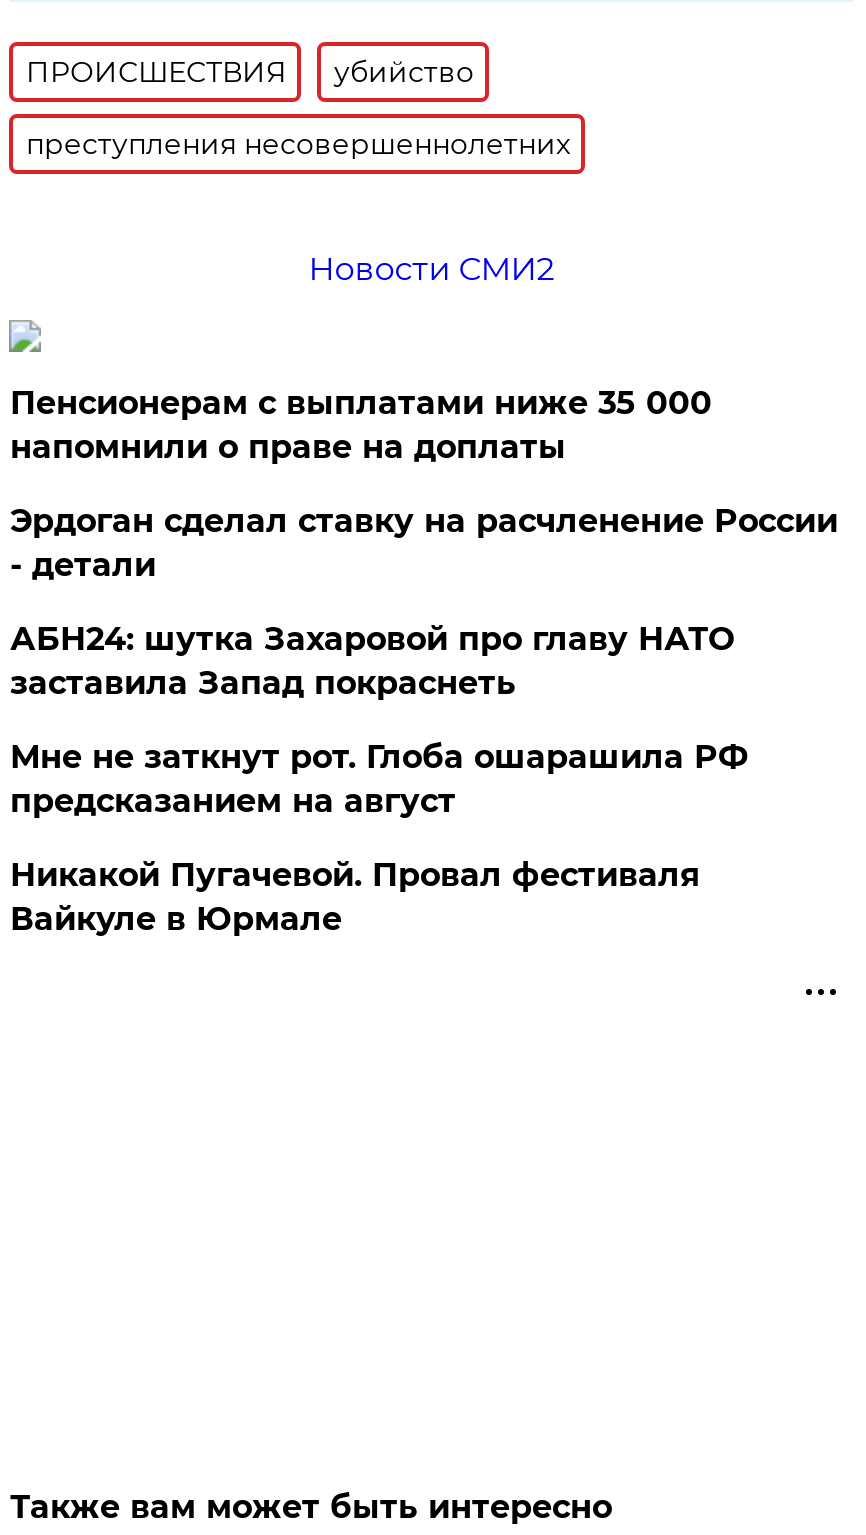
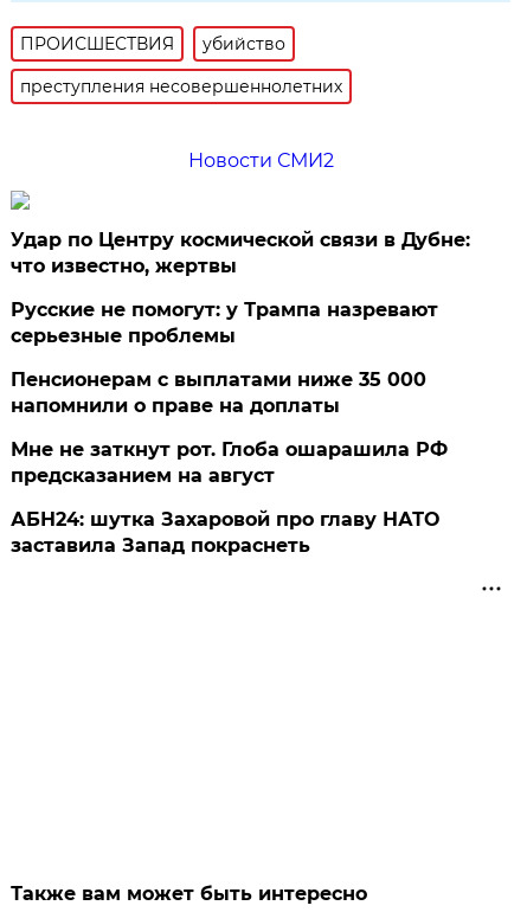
+ Удар по Центру космической связи в Дубне:
+ что известно, жертвы
+ Русские не помогут: у Трампа назревают
+ серьезные проблемы

moved down: Пенсионерам с выплатами ниже 35 000 | напомнили о праве на доплаты

- Эрдоган сделал ставку на расчленение России
- - детали

moved down: АБН24: шутка Захаровой про главу НАТО | заставила Запад покраснеть

- Никакой Пугачевой. Провал фестиваля
- Вайкуле в Юрмале
